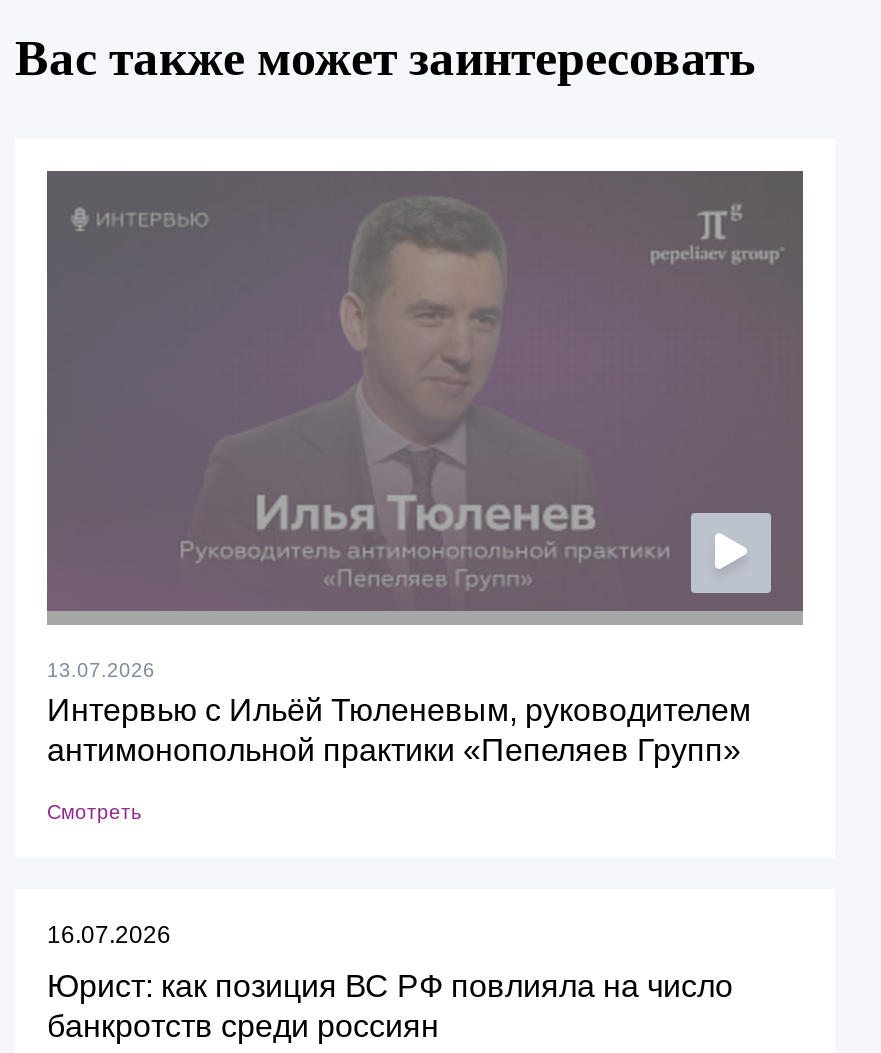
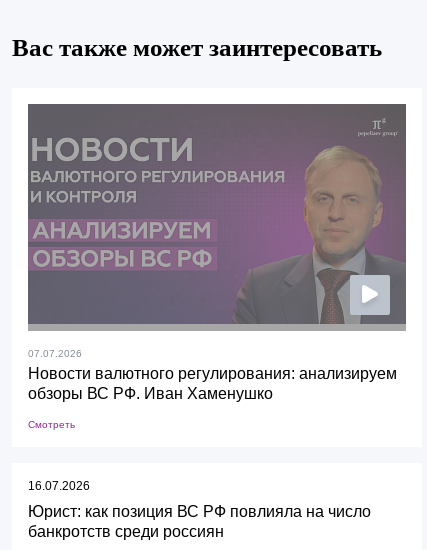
- [image]
- 13.07.2026
- Интервью с Ильёй Тюленевым, руководителем
- антимонопольной практики «Пепеляев Групп»
+ [image]
+ 07.07.2026
+ Новости валютного регулирования: анализируем
+ обзоры ВС РФ. Иван Хаменушко
